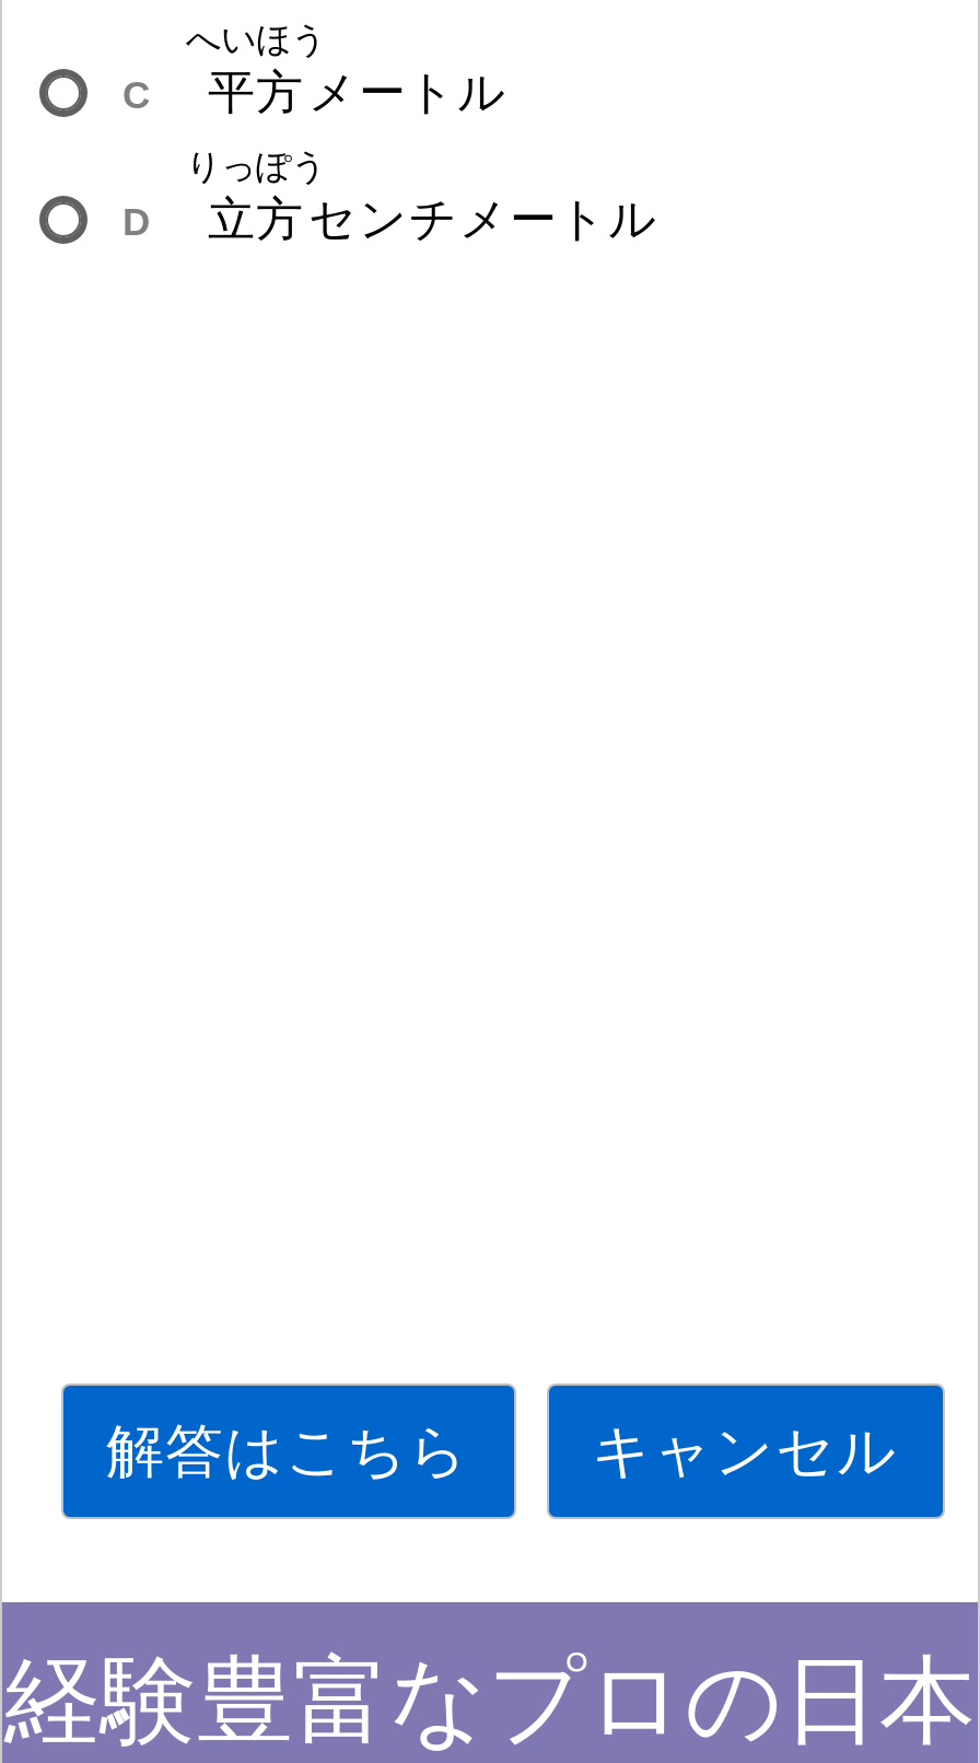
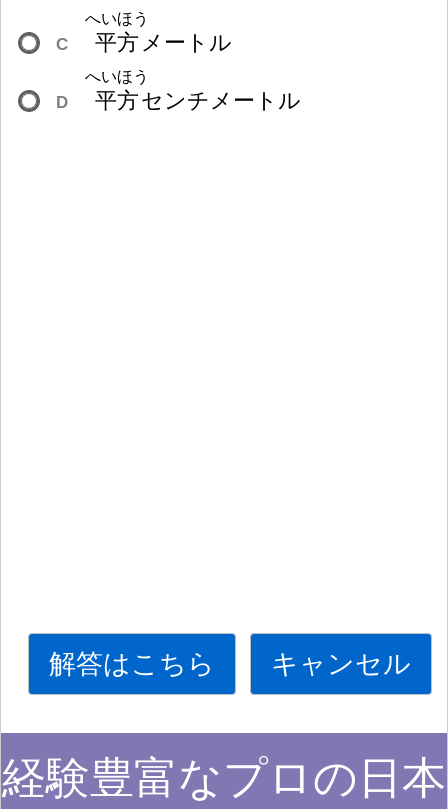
- りっぽう
+ へいほう

- 立方
+ 平方
